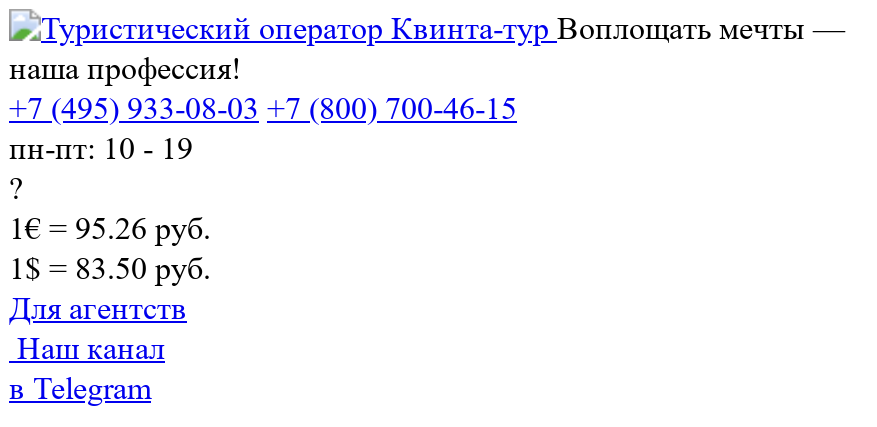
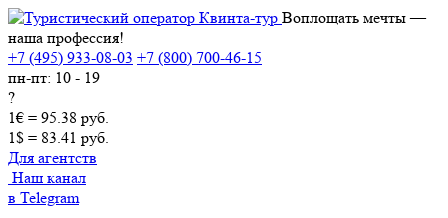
- 1€ = 95.26 руб.
+ 1€ = 95.38 руб.

- 1$ = 83.50 руб.
+ 1$ = 83.41 руб.
